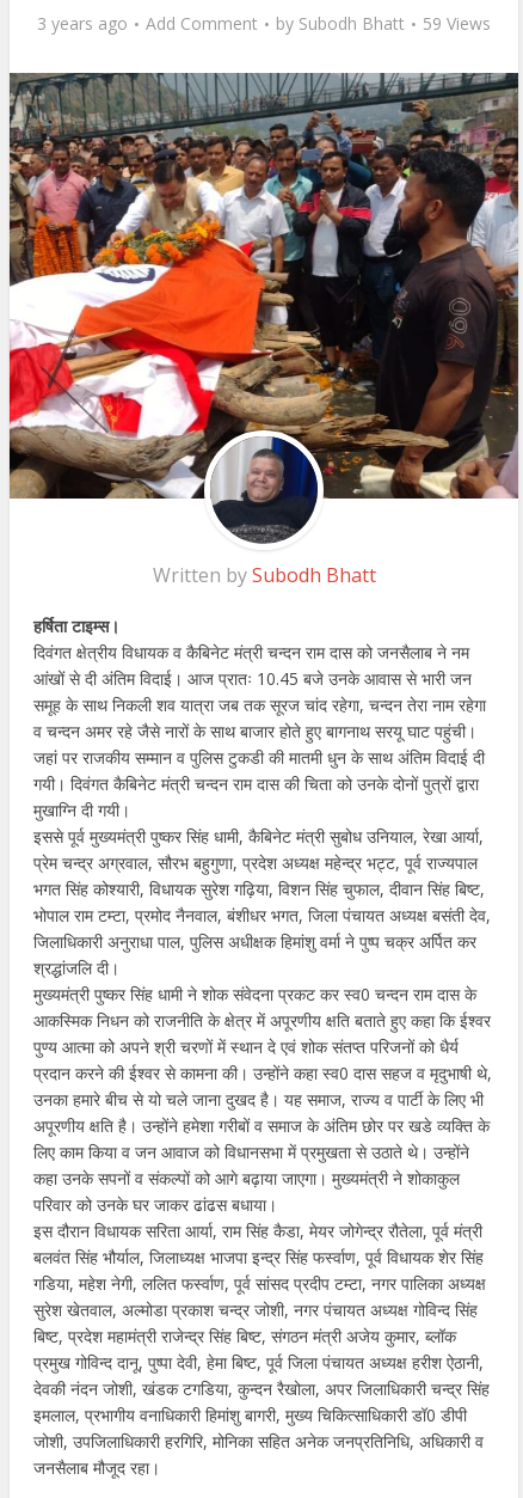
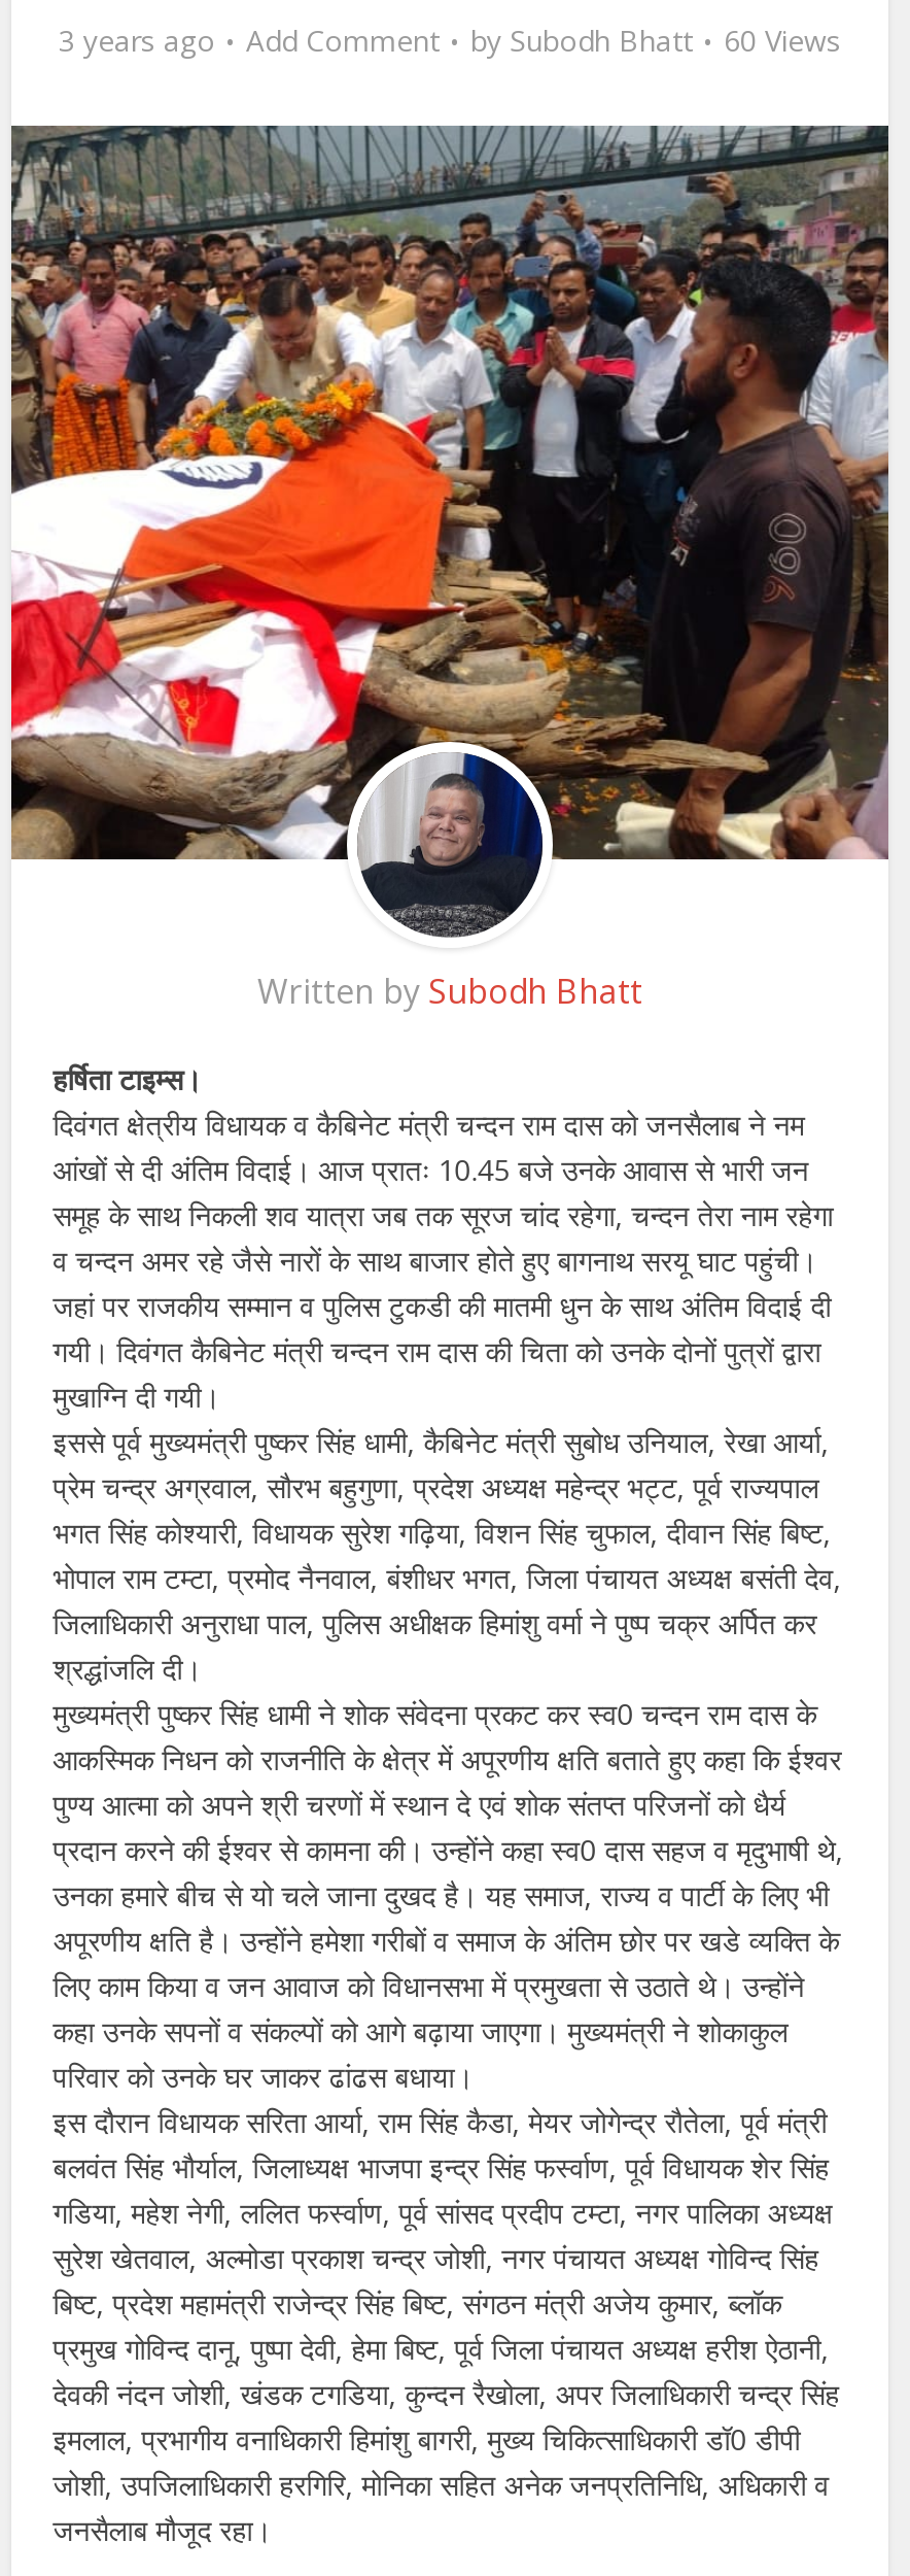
- 3 years ago Add Comment by Subodh Bhatt 59 Views
+ 3 years ago Add Comment by Subodh Bhatt 60 Views
